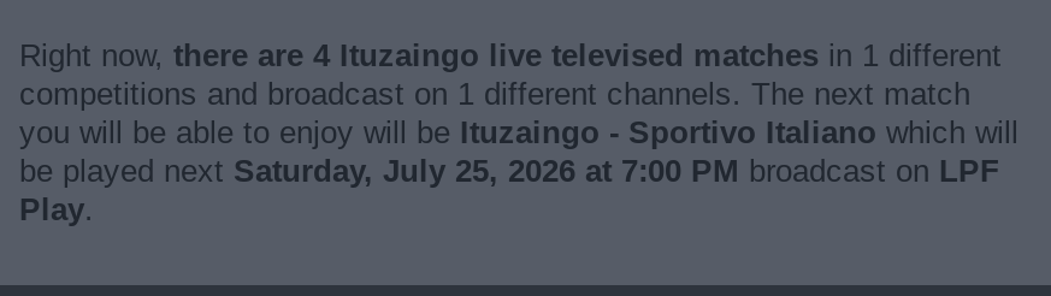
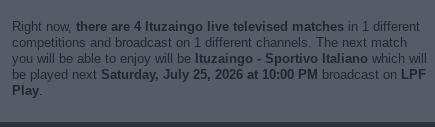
- be played next Saturday, July 25, 2026 at 7:00 PM broadcast on LPF
+ be played next Saturday, July 25, 2026 at 10:00 PM broadcast on LPF
